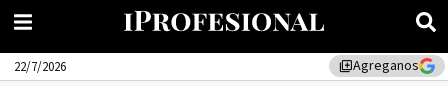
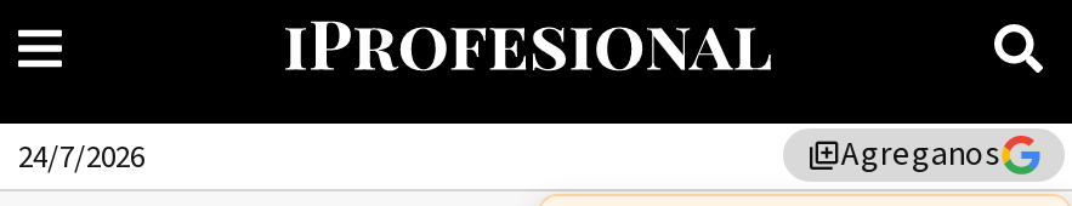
- 22/7/2026
+ 24/7/2026
